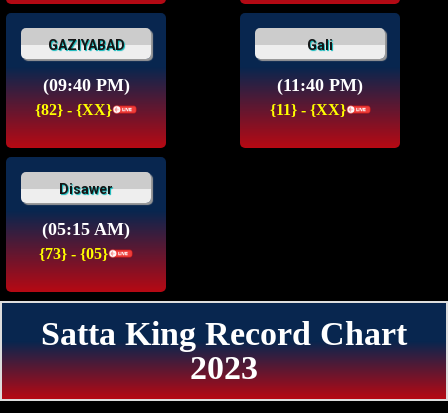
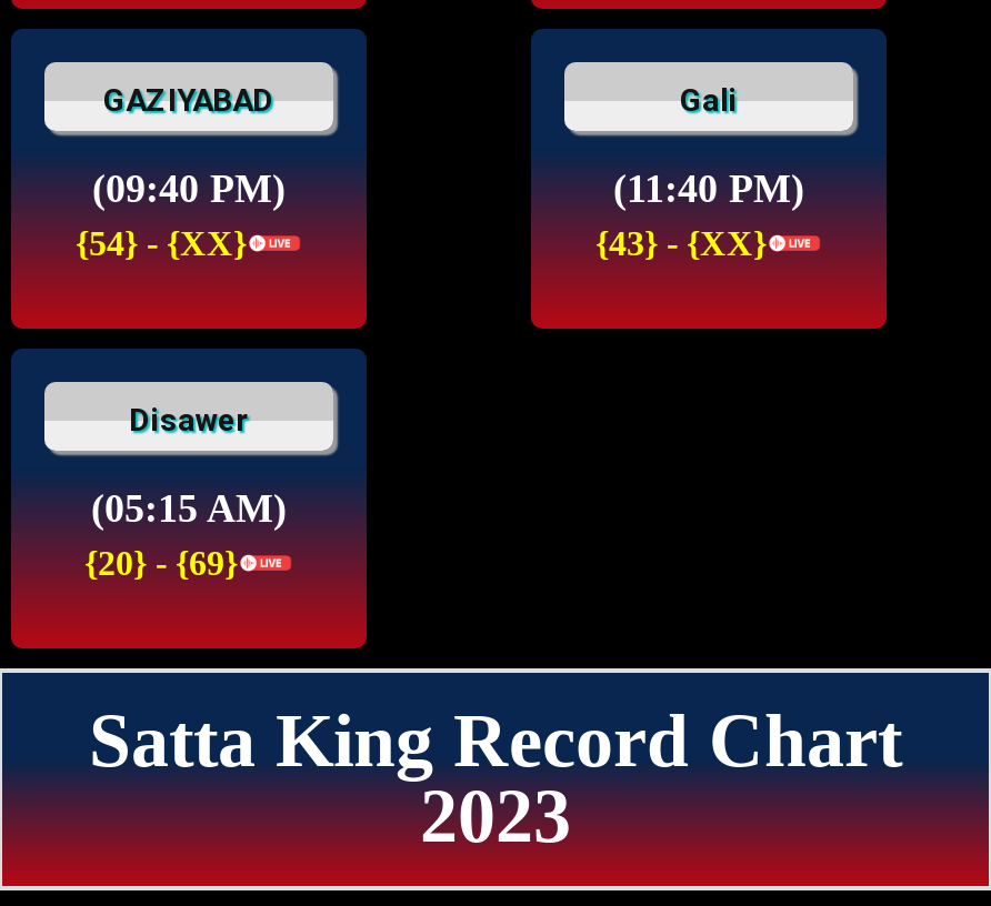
- {82} - {XX}
+ {54} - {XX}

- {11} - {XX}
+ {43} - {XX}

- {73} - {05}
+ {20} - {69}
